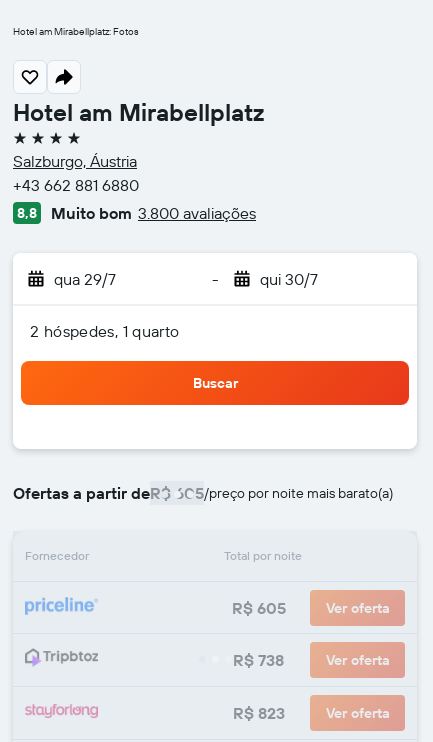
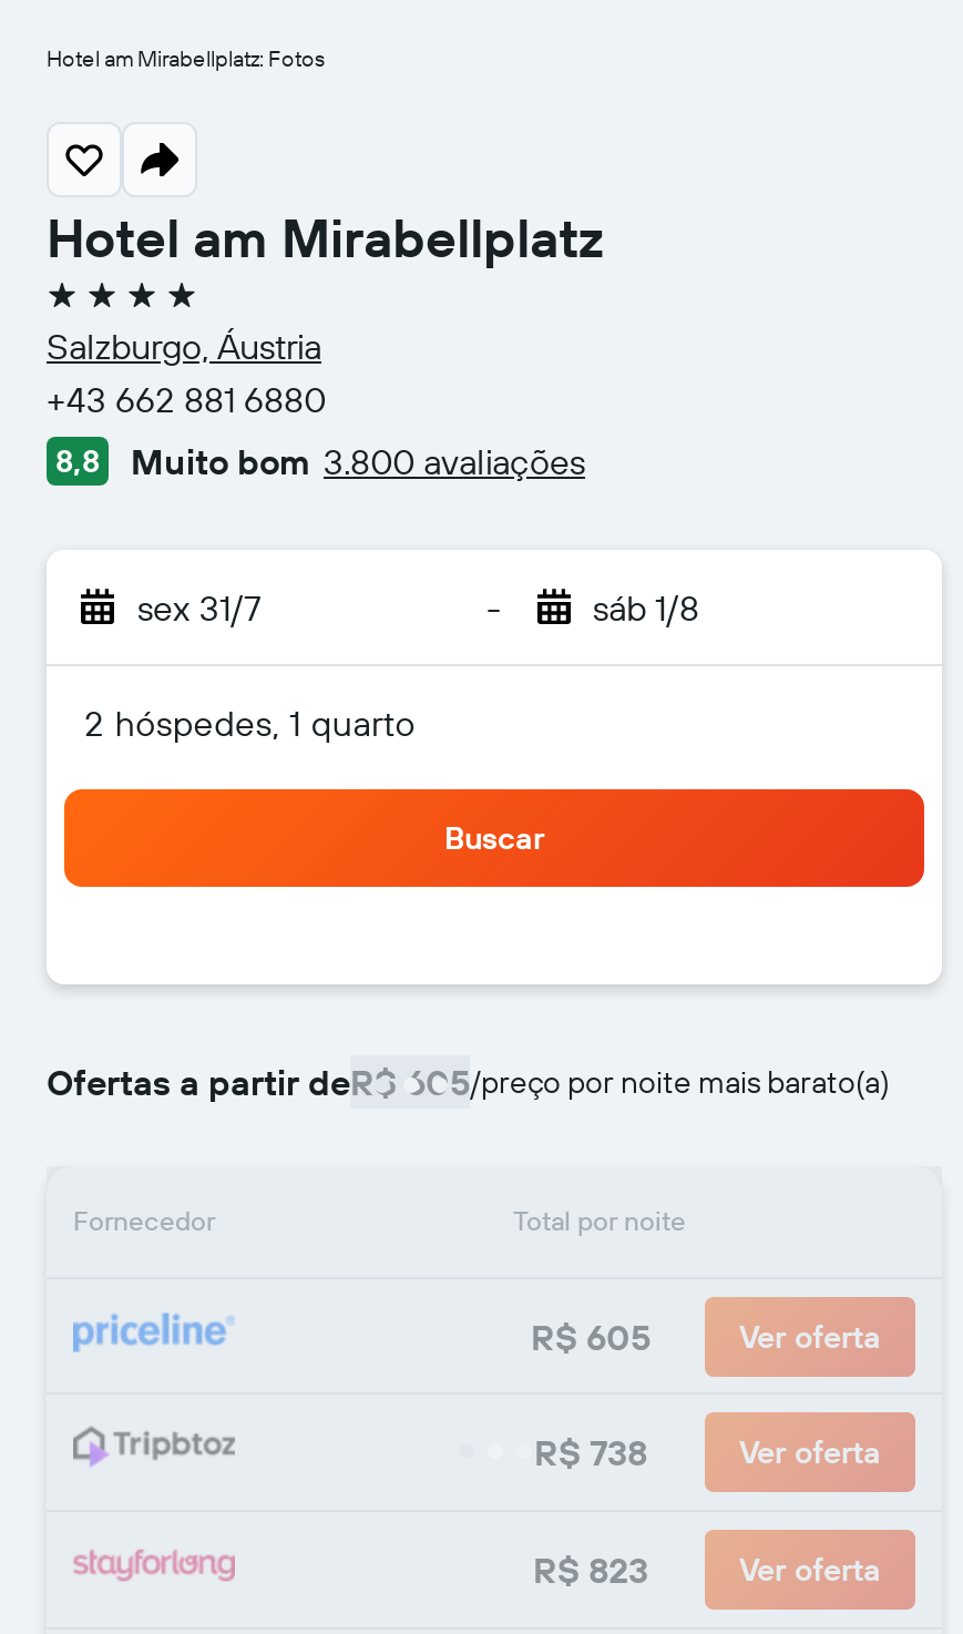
- qua 29/7
+ sex 31/7

- qui 30/7
+ sáb 1/8
